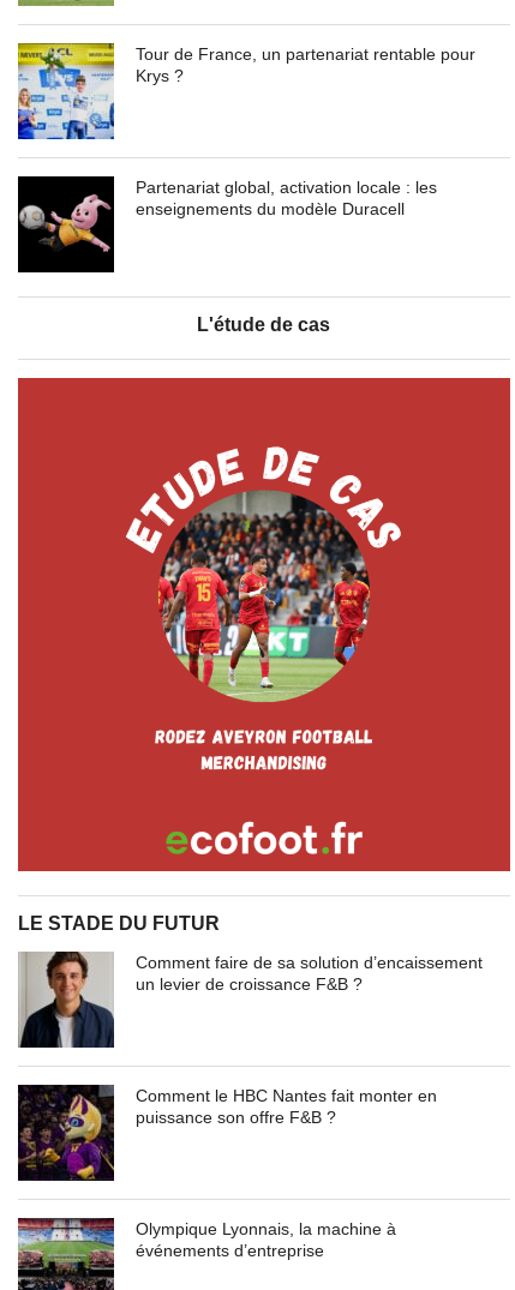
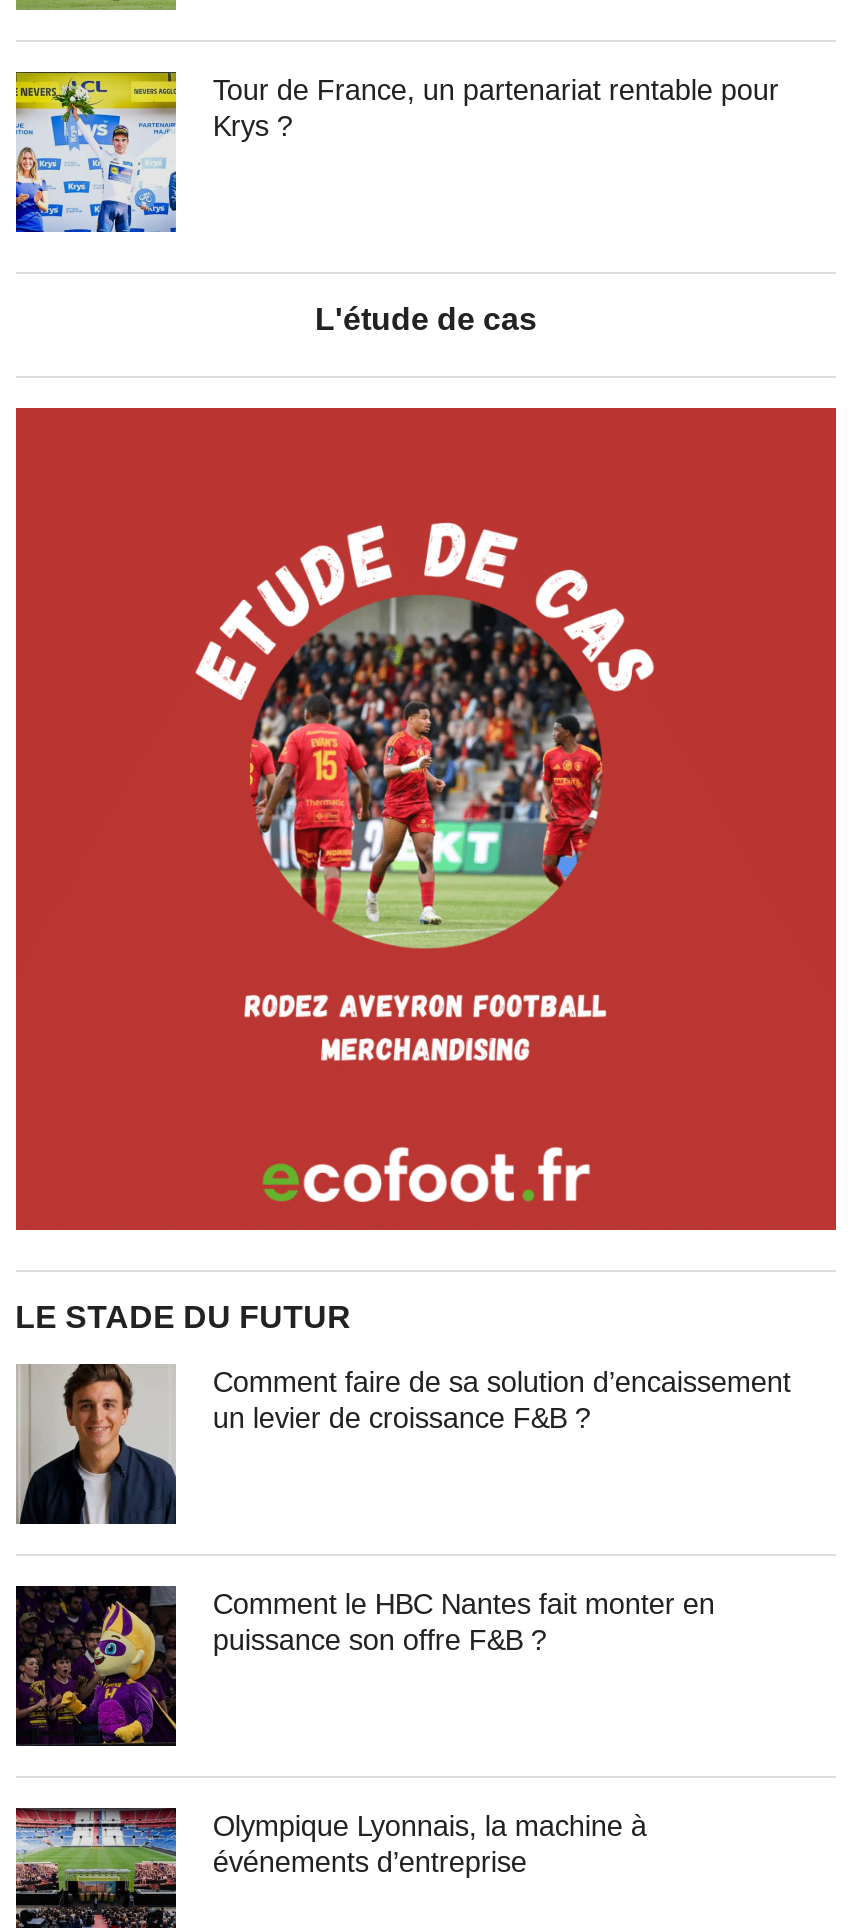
- [image]
- Partenariat global, activation locale : les
- enseignements du modèle Duracell
